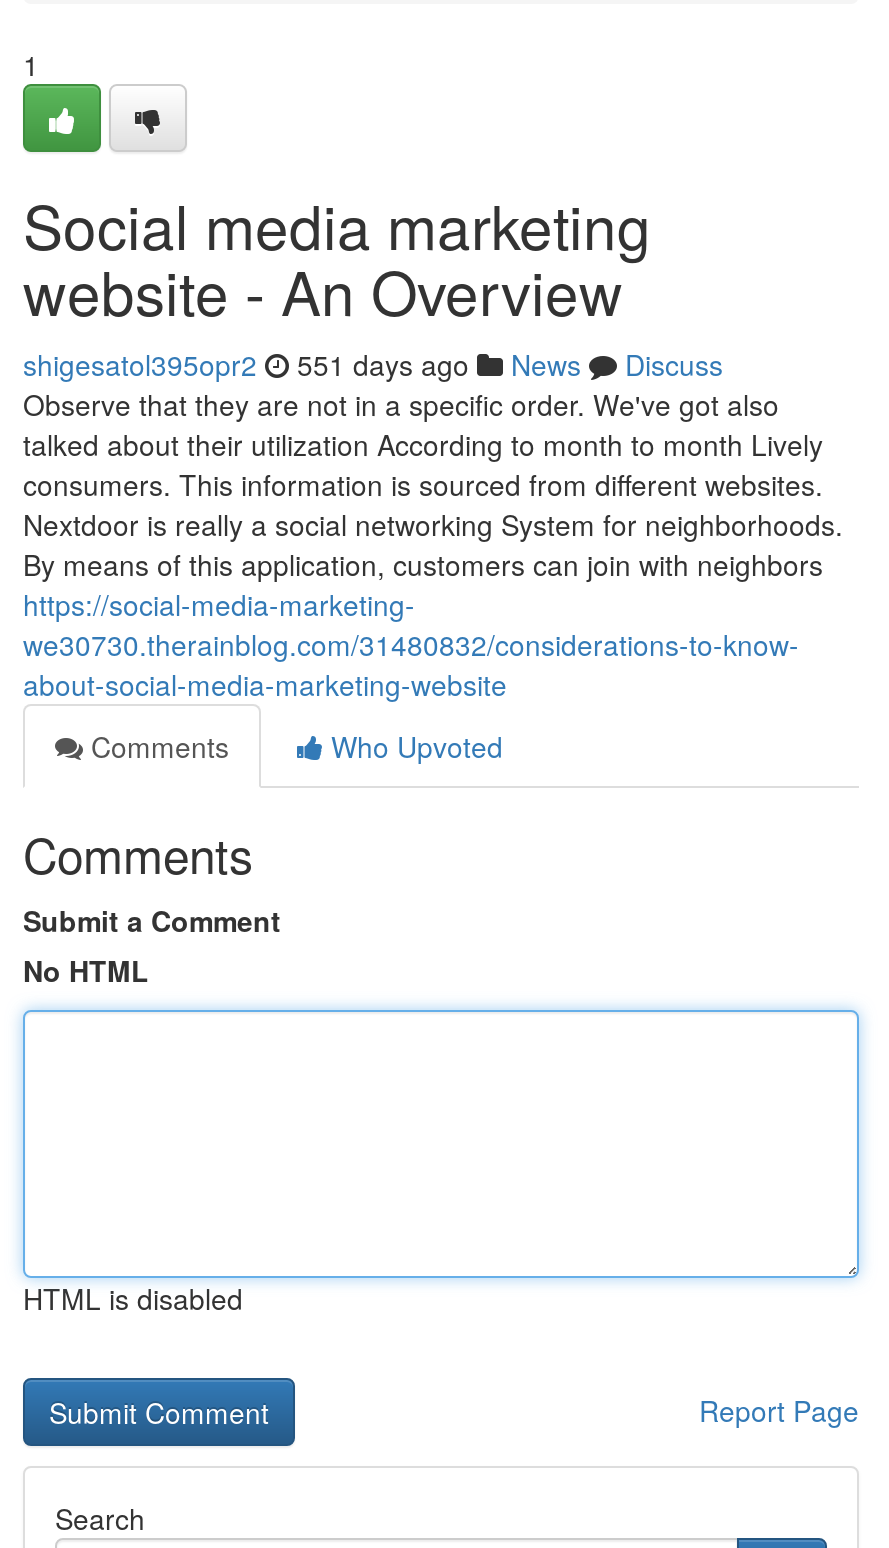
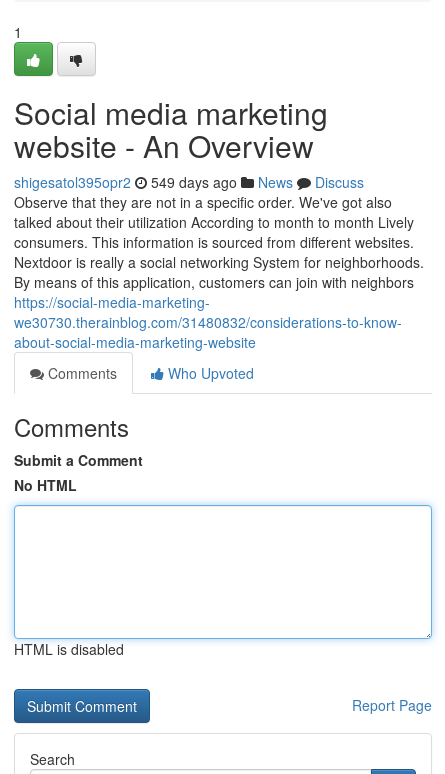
- shigesatol395opr2 551 days ago News Discuss
+ shigesatol395opr2 549 days ago News Discuss
